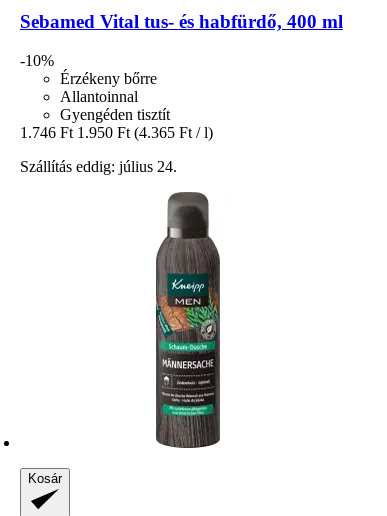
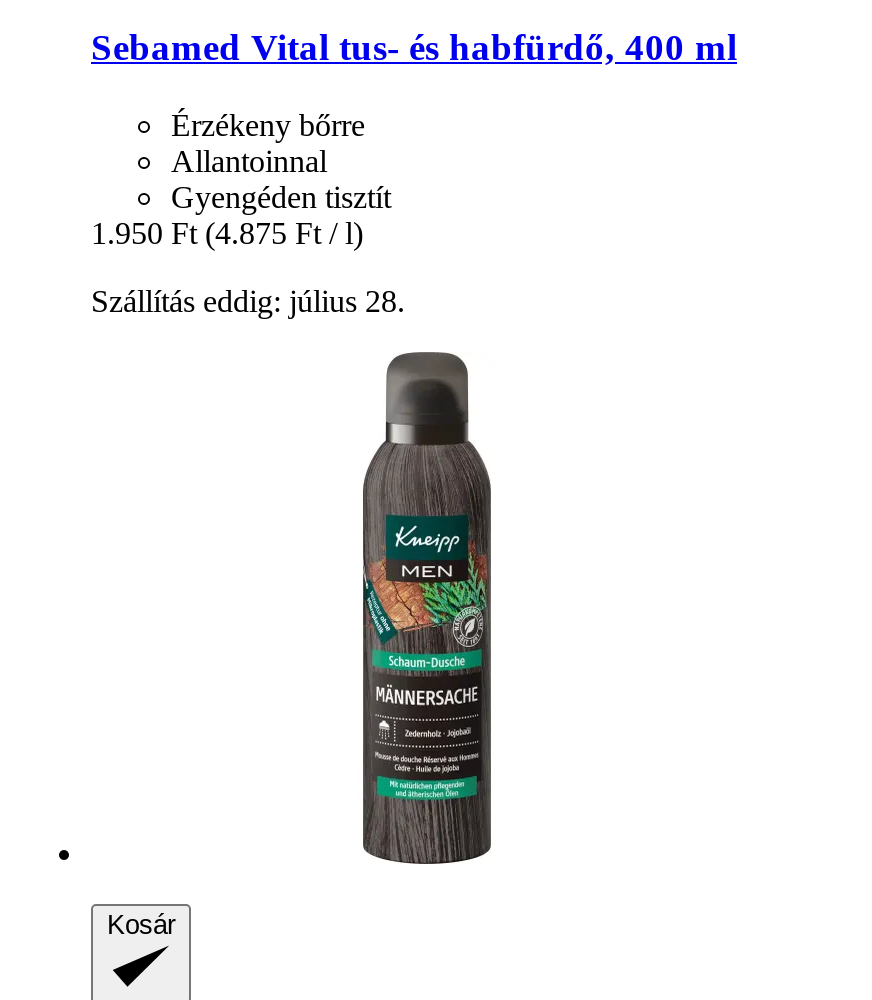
- -10%

- 1.746 Ft 1.950 Ft (4.365 Ft / l)
+ 1.950 Ft (4.875 Ft / l)

- Szállítás eddig: július 24.
+ Szállítás eddig: július 28.
